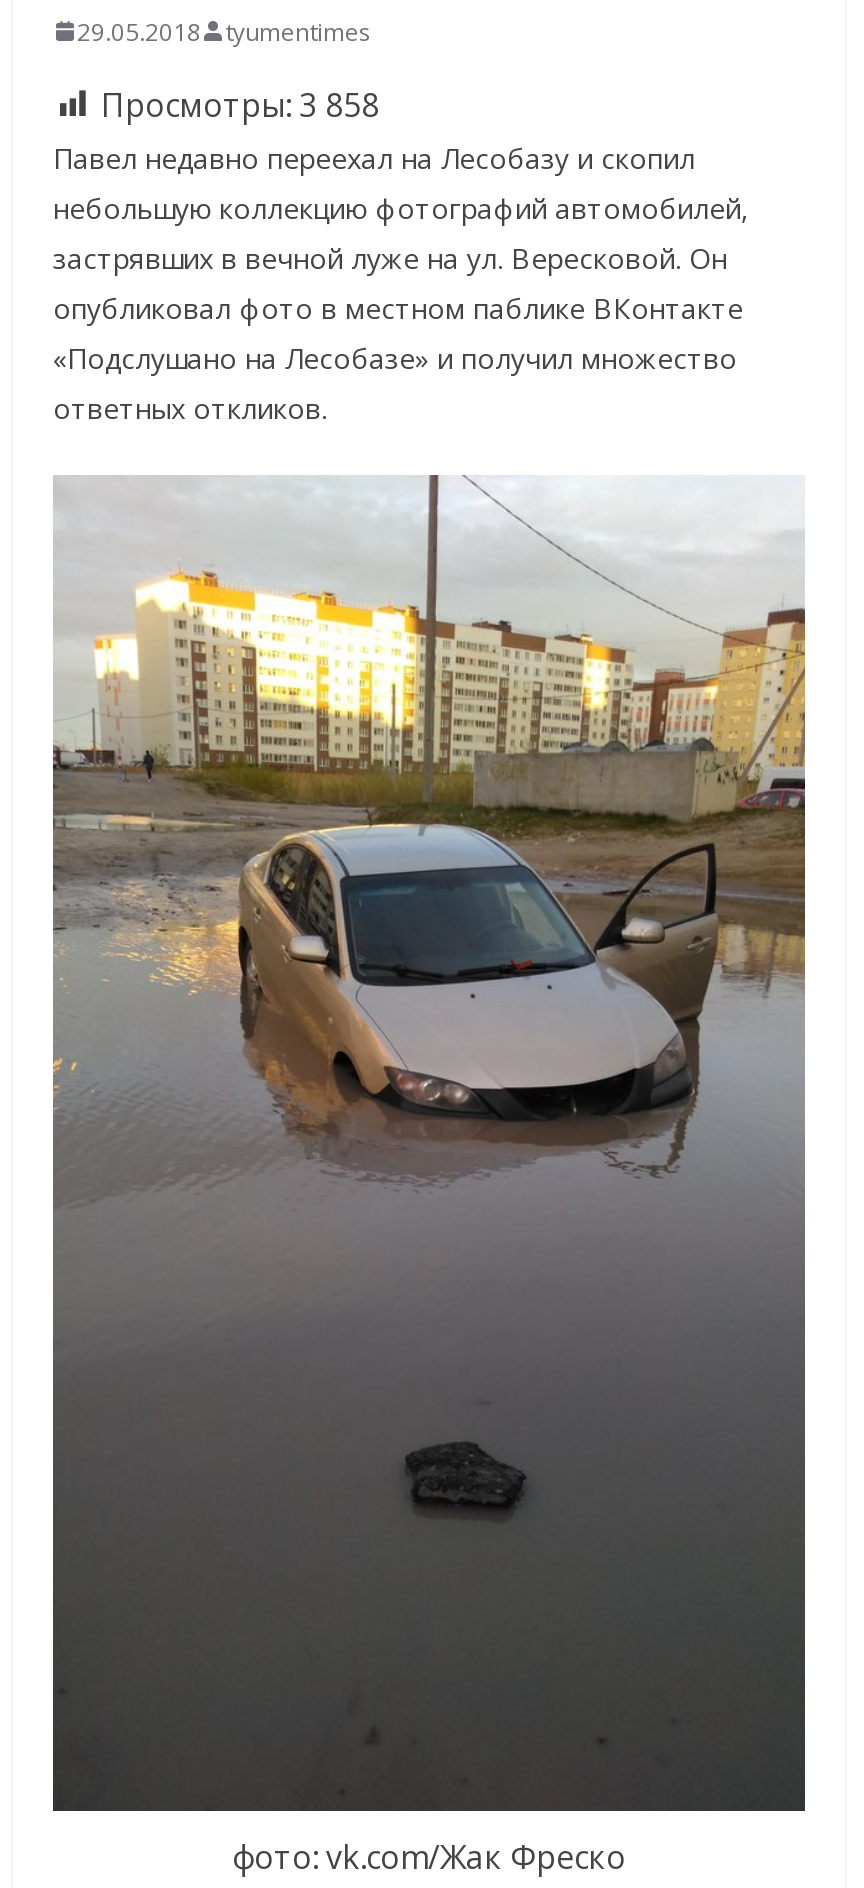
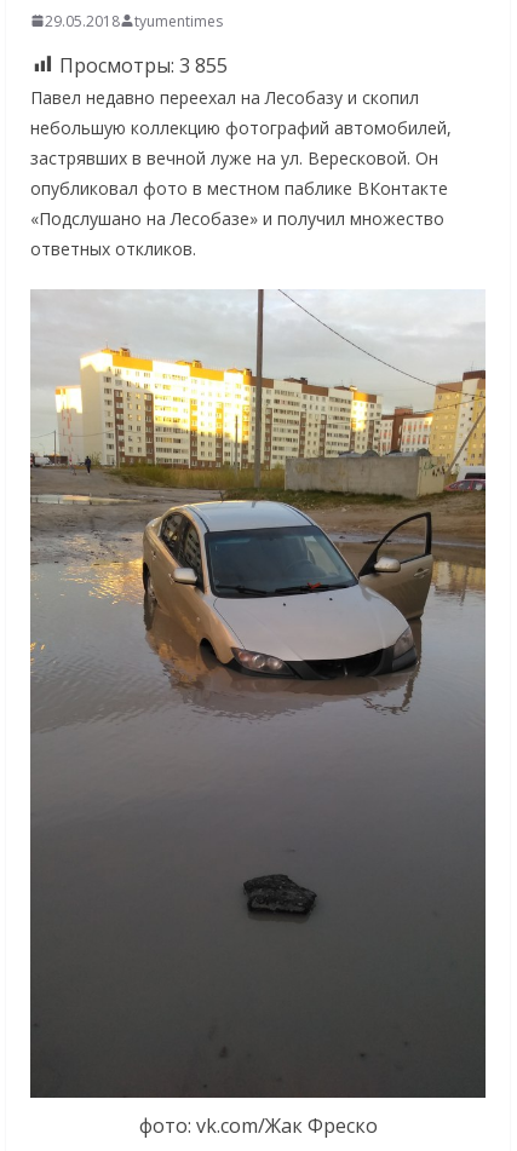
- Просмотры: 3 858
+ Просмотры: 3 855
